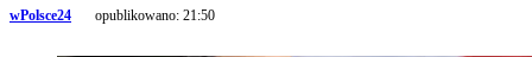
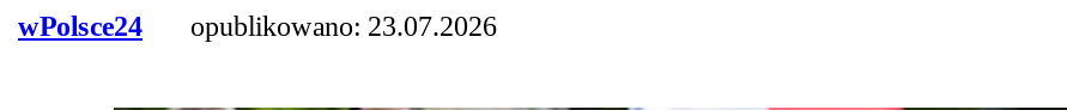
- opublikowano: 21:50
+ opublikowano: 23.07.2026
